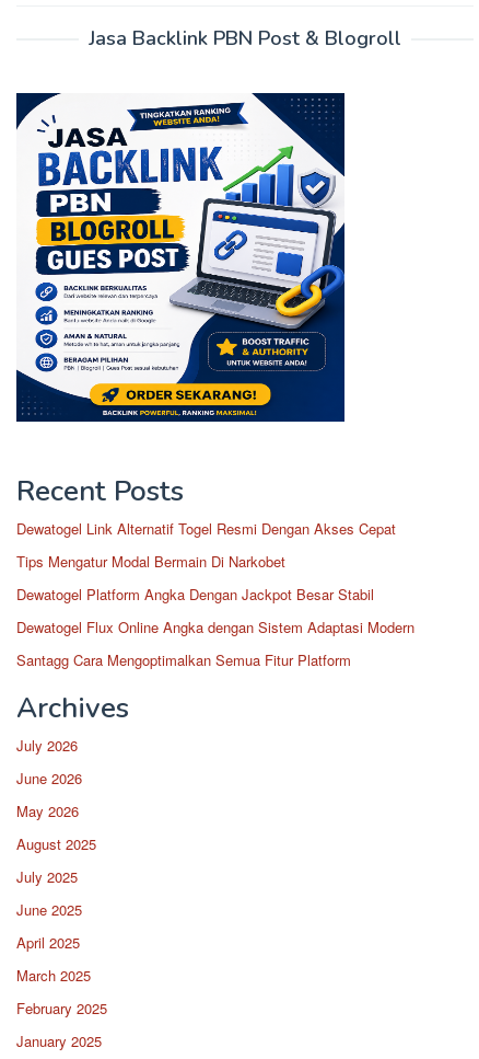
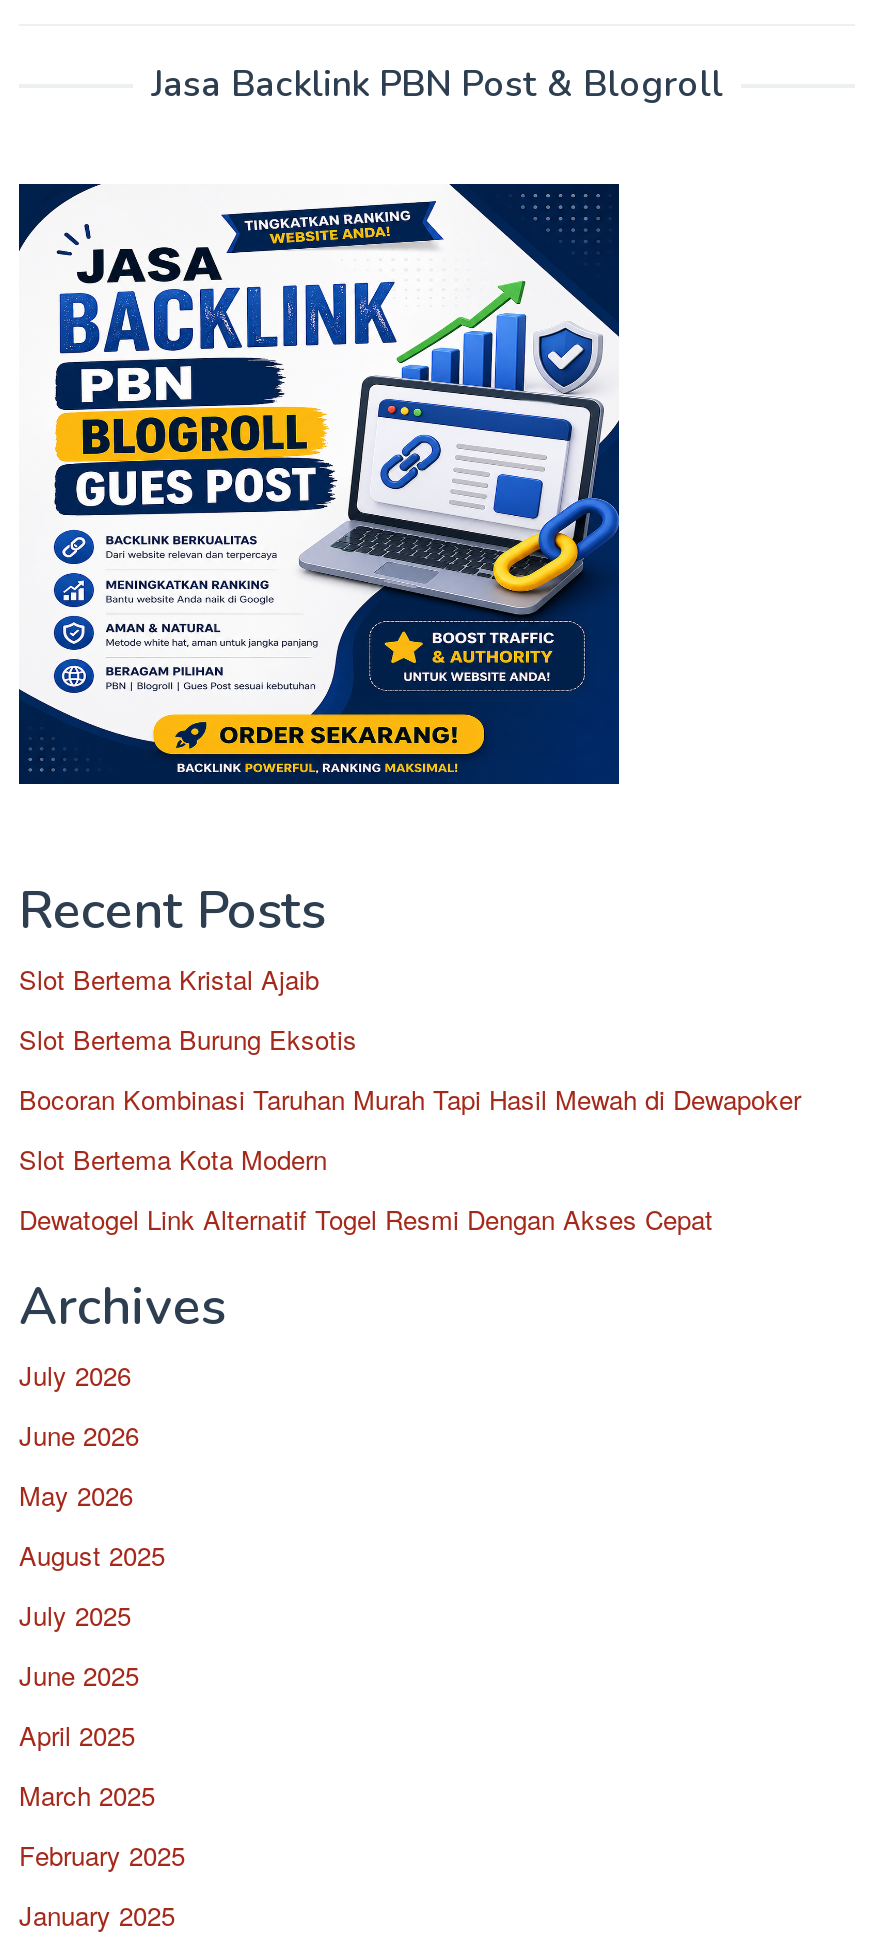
+ Slot Bertema Kristal Ajaib
+ Slot Bertema Burung Eksotis
+ Bocoran Kombinasi Taruhan Murah Tapi Hasil Mewah di Dewapoker
+ Slot Bertema Kota Modern

moved down: Dewatogel Link Alternatif Togel Resmi Dengan Akses Cepat

- Tips Mengatur Modal Bermain Di Narkobet
- Dewatogel Platform Angka Dengan Jackpot Besar Stabil
- Dewatogel Flux Online Angka dengan Sistem Adaptasi Modern
- Santagg Cara Mengoptimalkan Semua Fitur Platform
